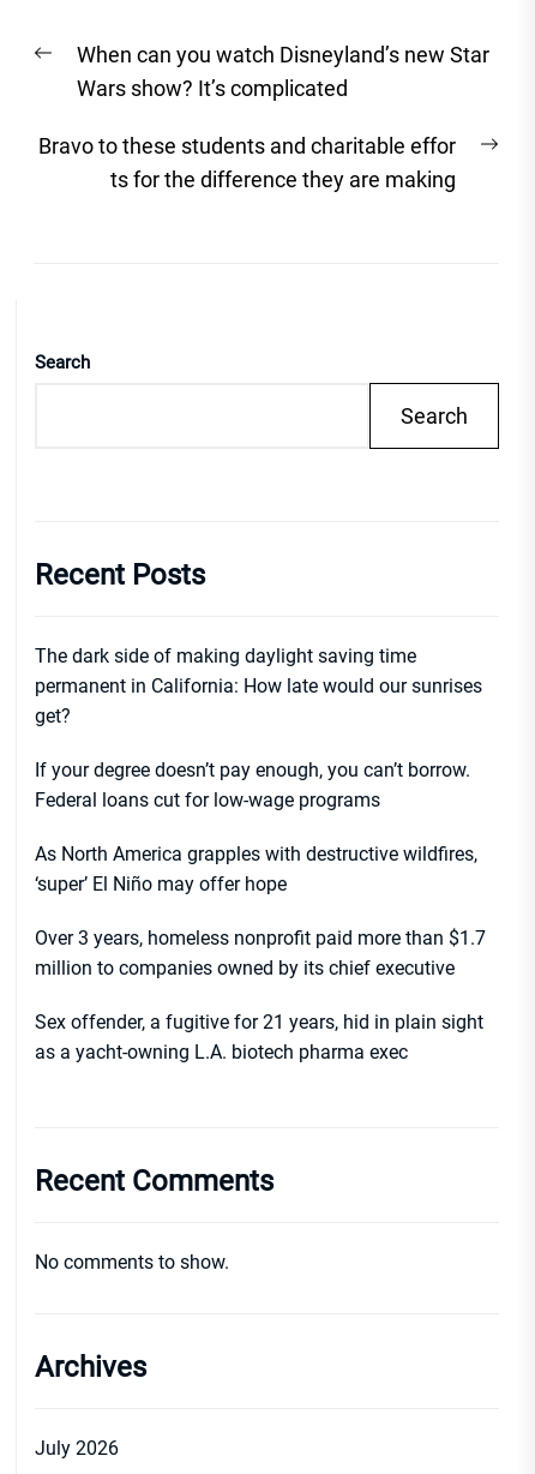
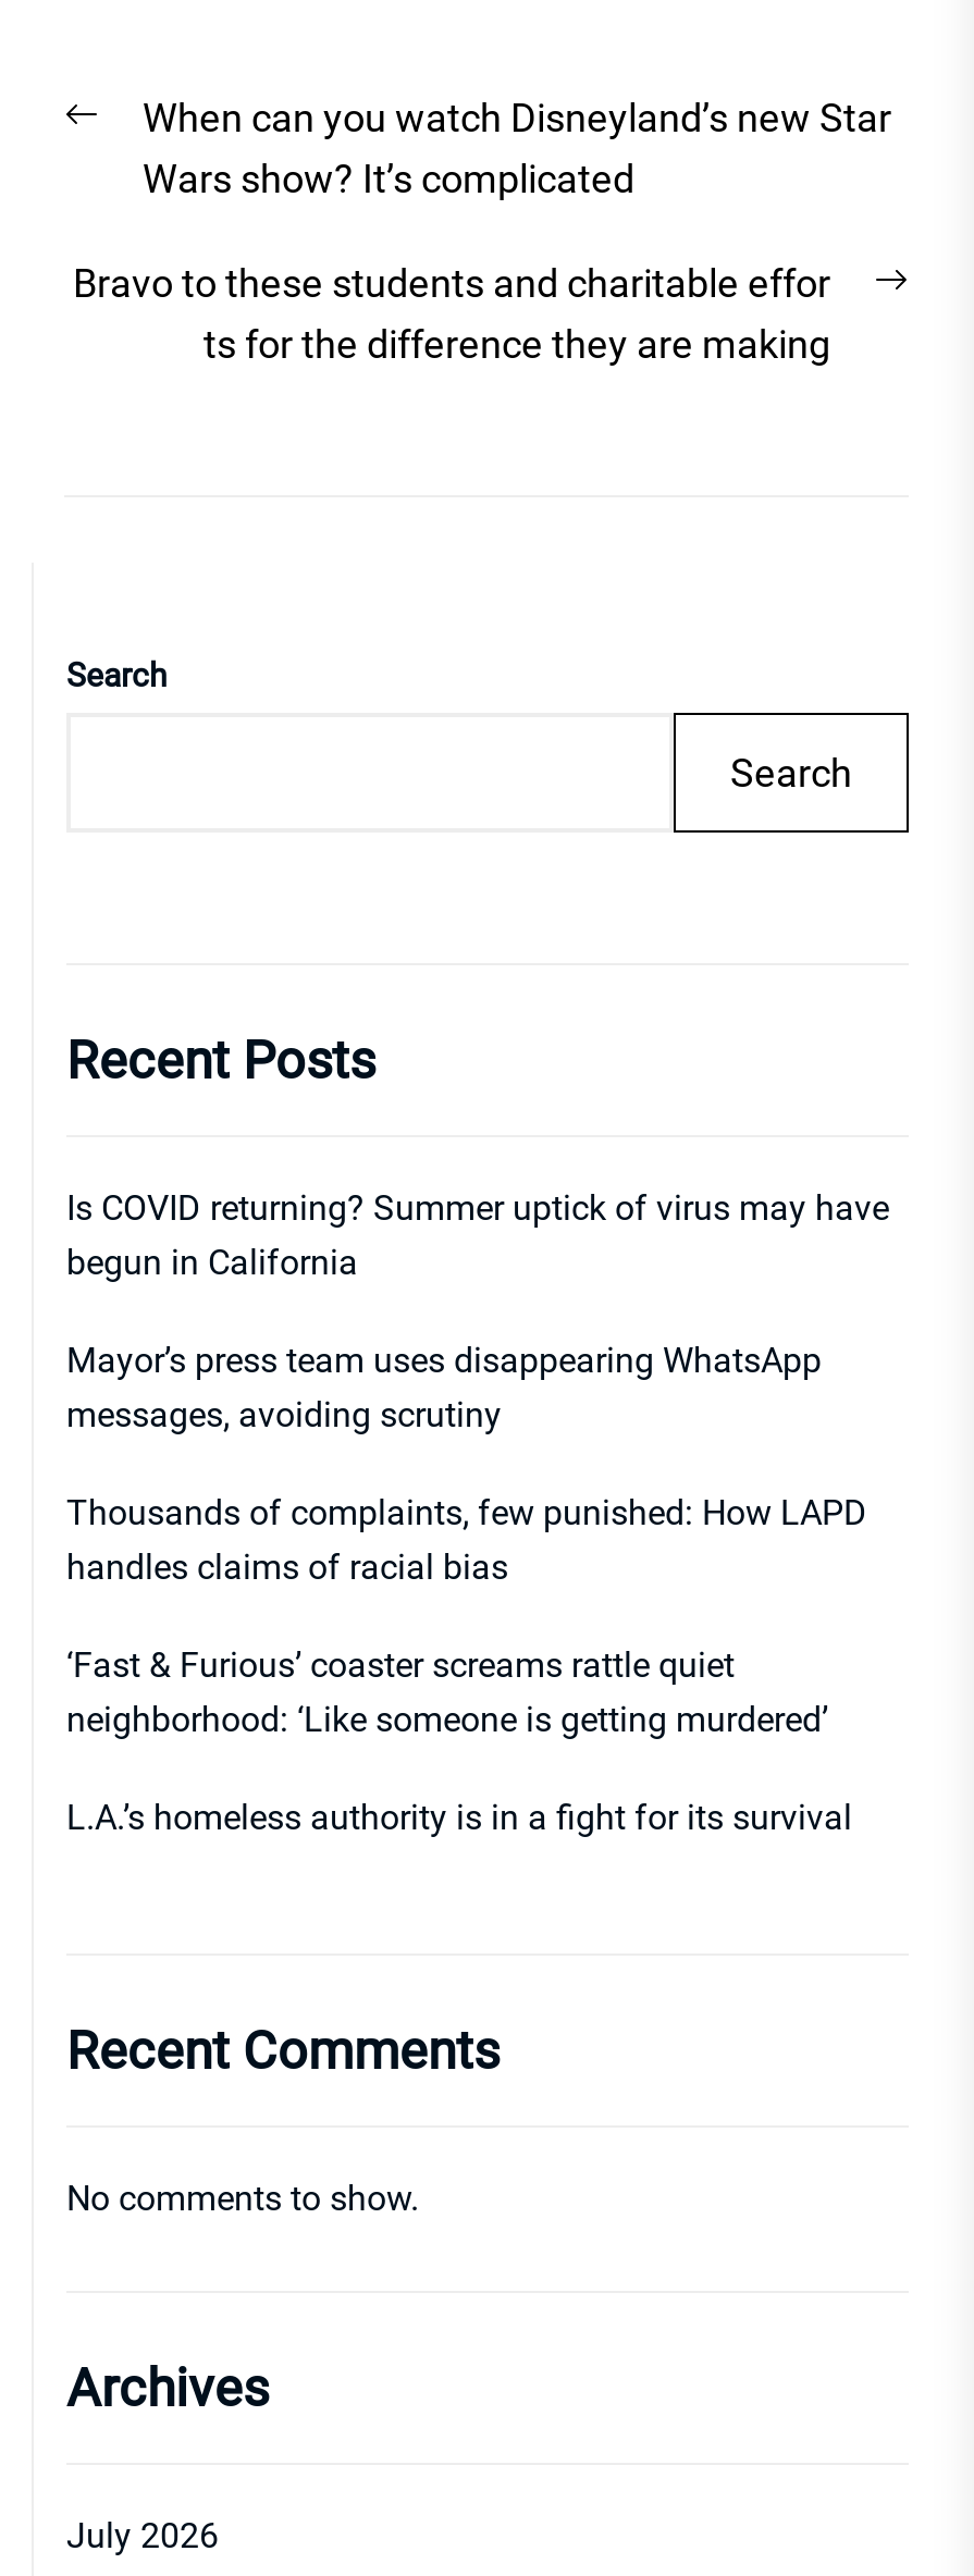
- The dark side of making daylight saving time
- permanent in California: How late would our sunrises
- get?
+ Is COVID returning? Summer uptick of virus may have
+ begun in California

- If your degree doesn’t pay enough, you can’t borrow.
- Federal loans cut for low-wage programs
+ Mayor’s press team uses disappearing WhatsApp
+ messages, avoiding scrutiny

- As North America grapples with destructive wildfires,
- ‘super’ El Niño may offer hope
+ Thousands of complaints, few punished: How LAPD
+ handles claims of racial bias

- Over 3 years, homeless nonprofit paid more than $1.7
- million to companies owned by its chief executive
+ ‘Fast & Furious’ coaster screams rattle quiet
+ neighborhood: ‘Like someone is getting murdered’

- Sex offender, a fugitive for 21 years, hid in plain sight
- as a yacht-owning L.A. biotech pharma exec
+ L.A.’s homeless authority is in a fight for its survival
